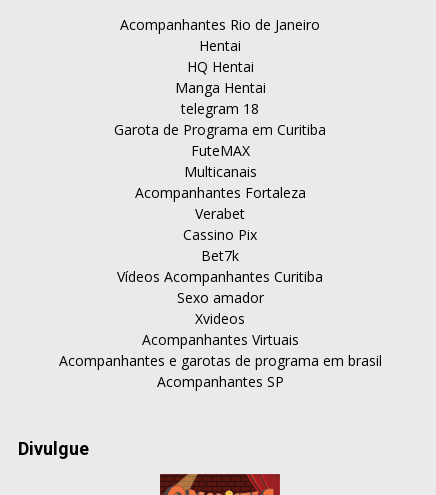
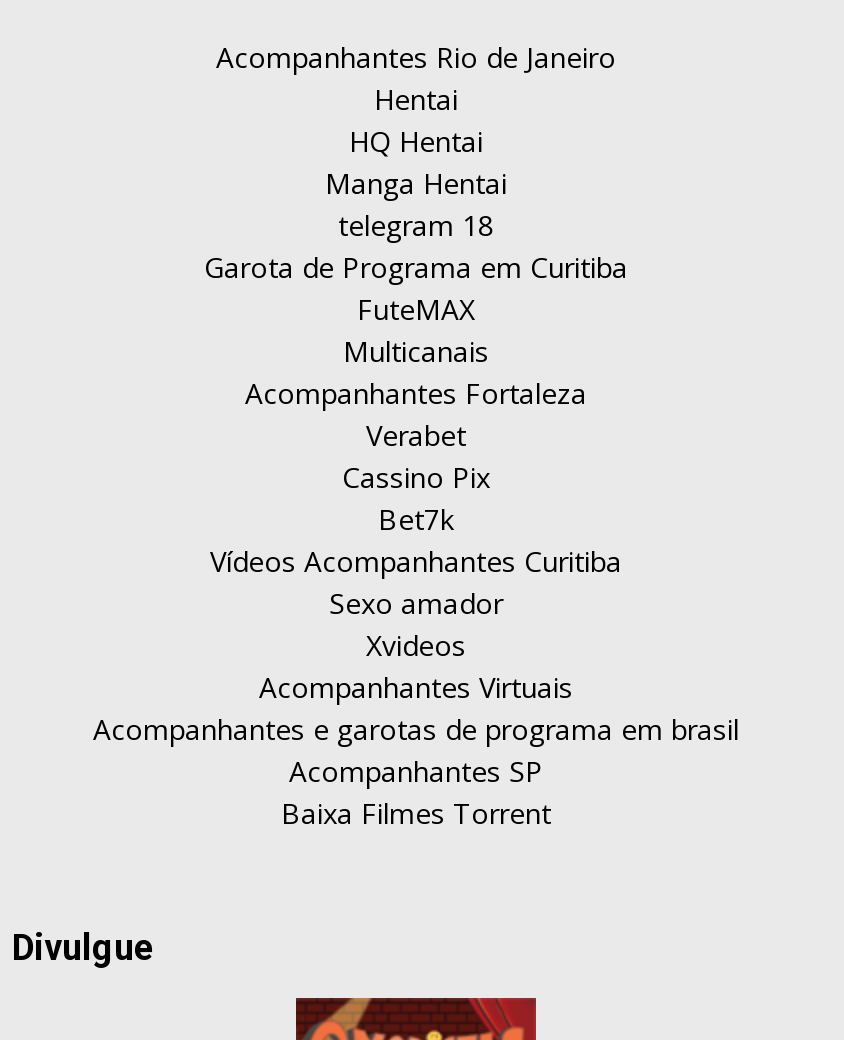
+ Baixa Filmes Torrent
